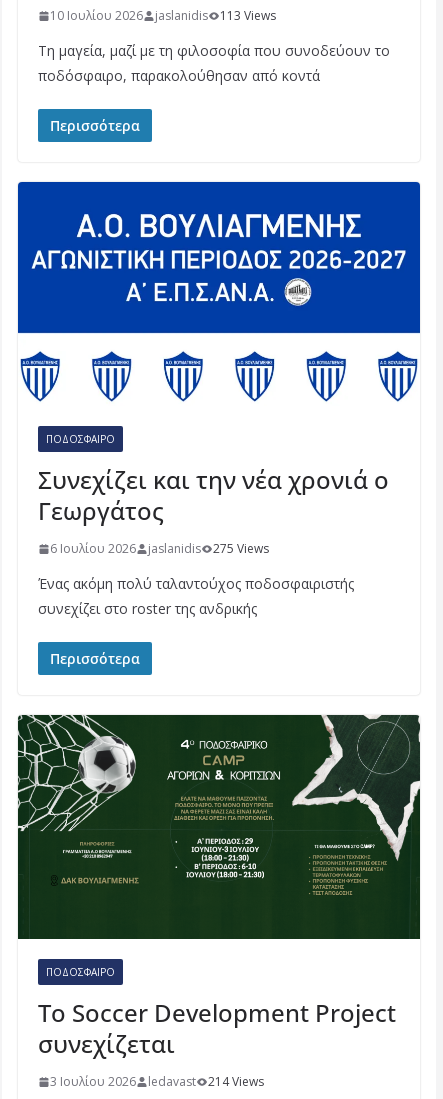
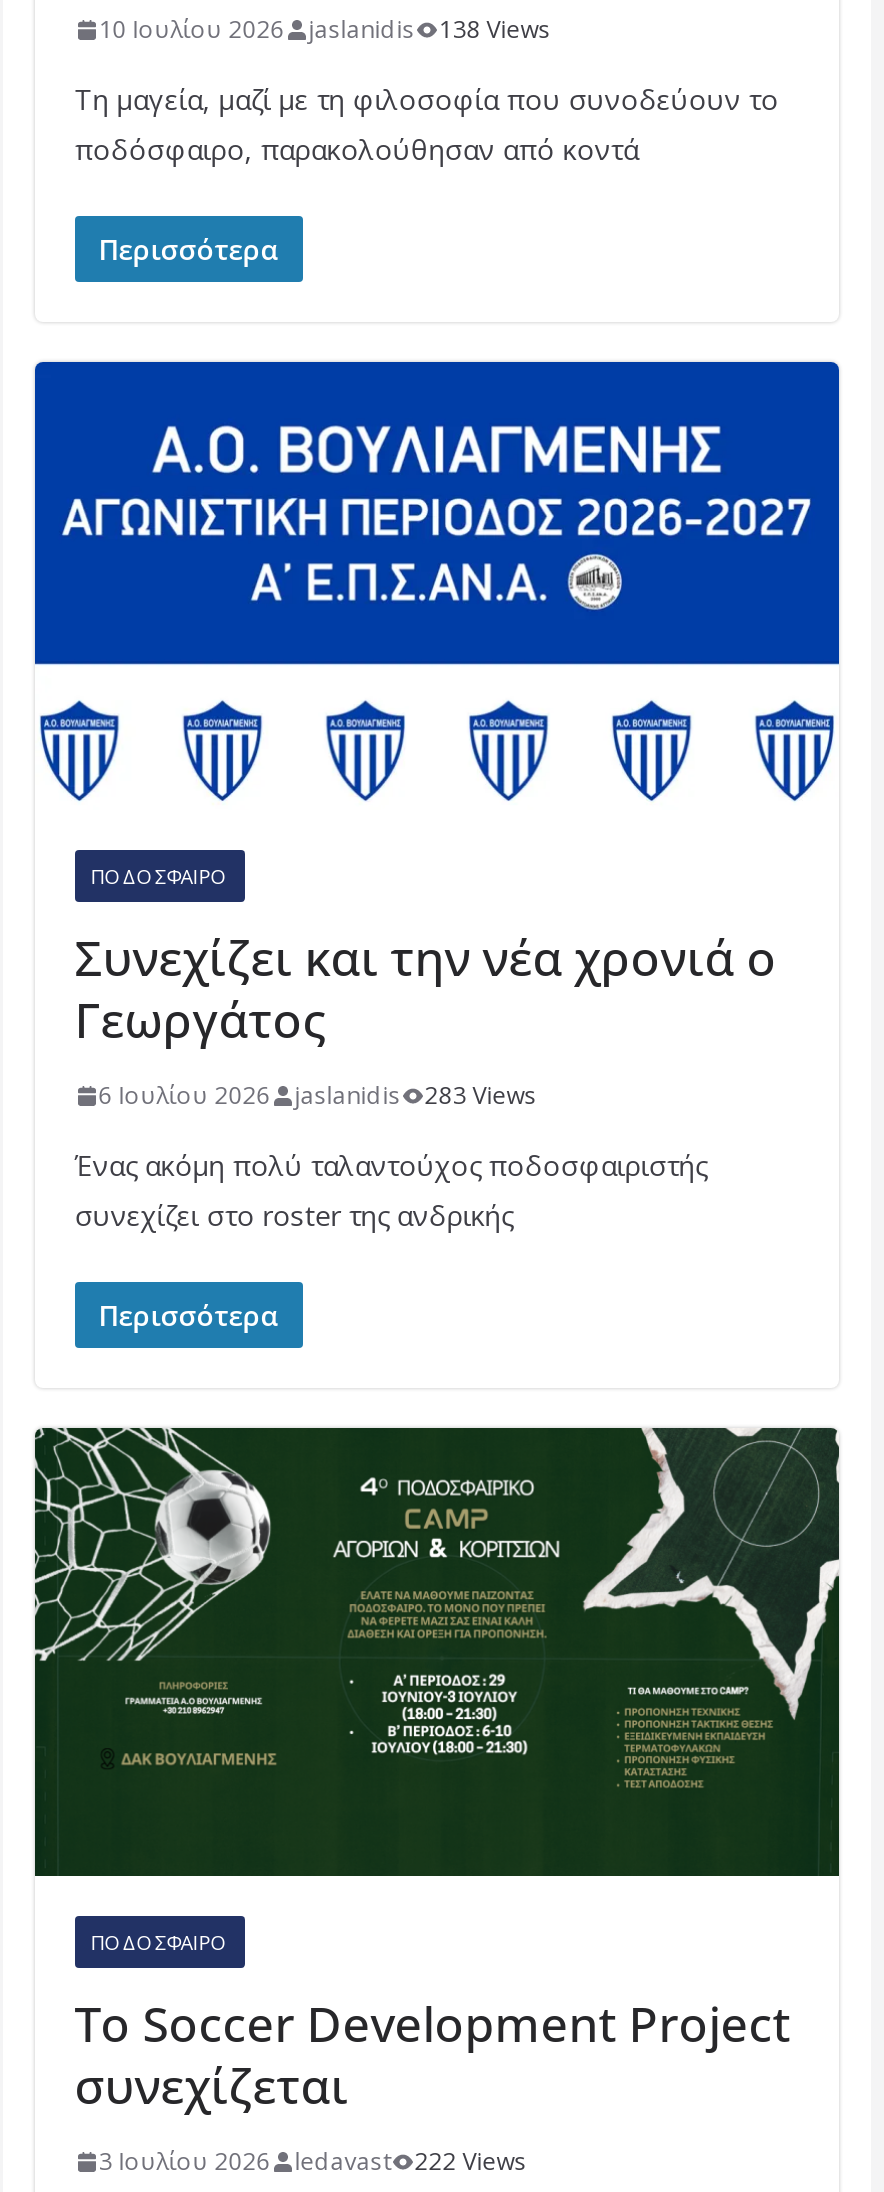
- 10 Ιουλίου 2026 jaslanidis 113 Views
+ 10 Ιουλίου 2026 jaslanidis 138 Views

- 6 Ιουλίου 2026 jaslanidis 275 Views
+ 6 Ιουλίου 2026 jaslanidis 283 Views

- 3 Ιουλίου 2026 ledavast 214 Views
+ 3 Ιουλίου 2026 ledavast 222 Views
